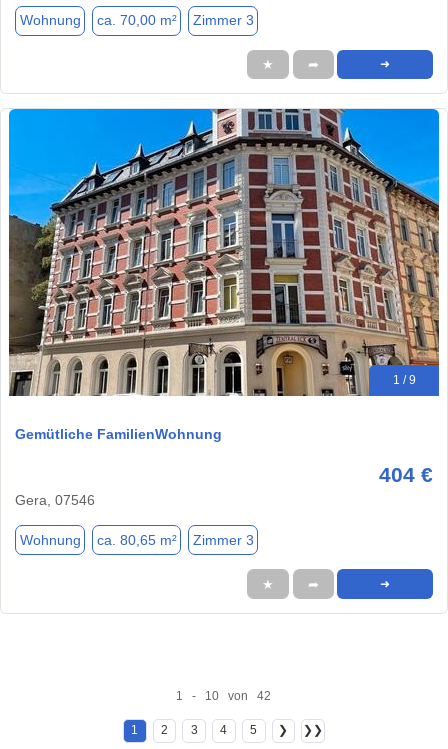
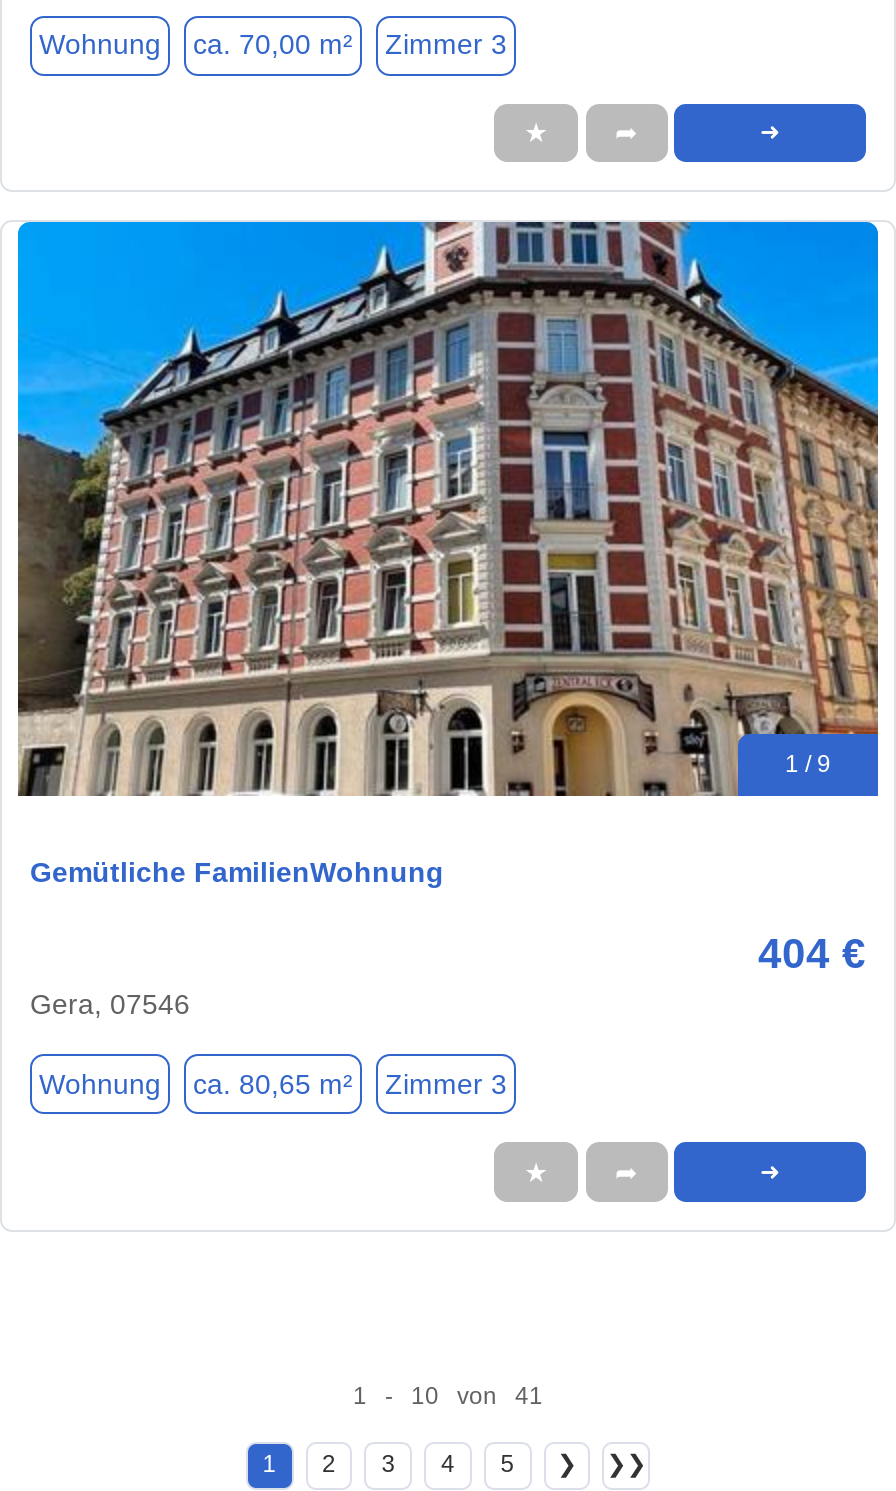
- 1 - 10 von 42
+ 1 - 10 von 41
